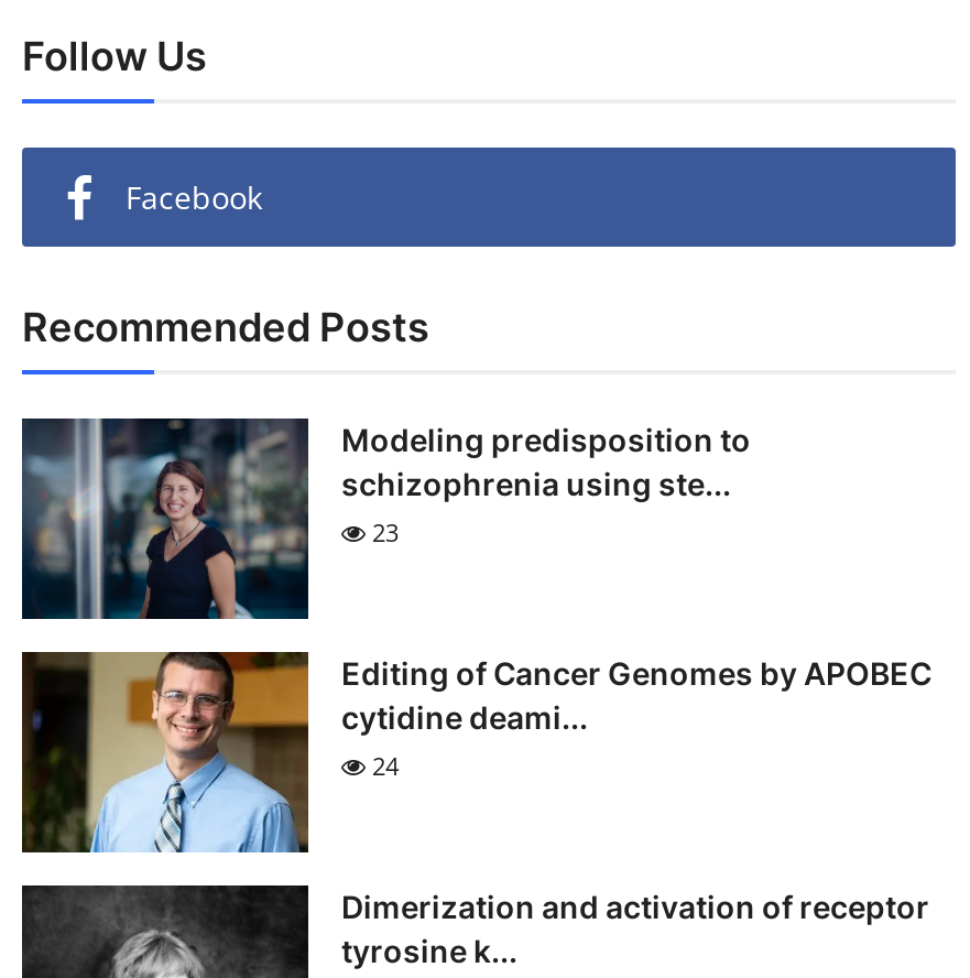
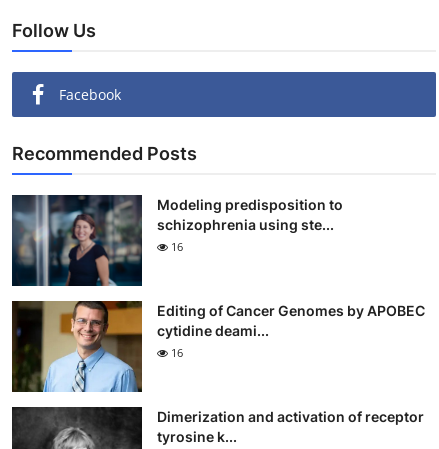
- 23
+ 16

- 24
+ 16
